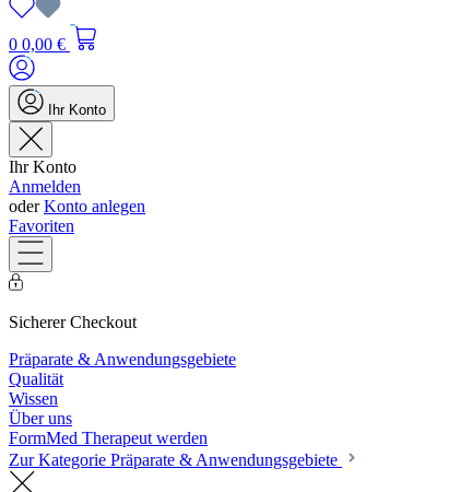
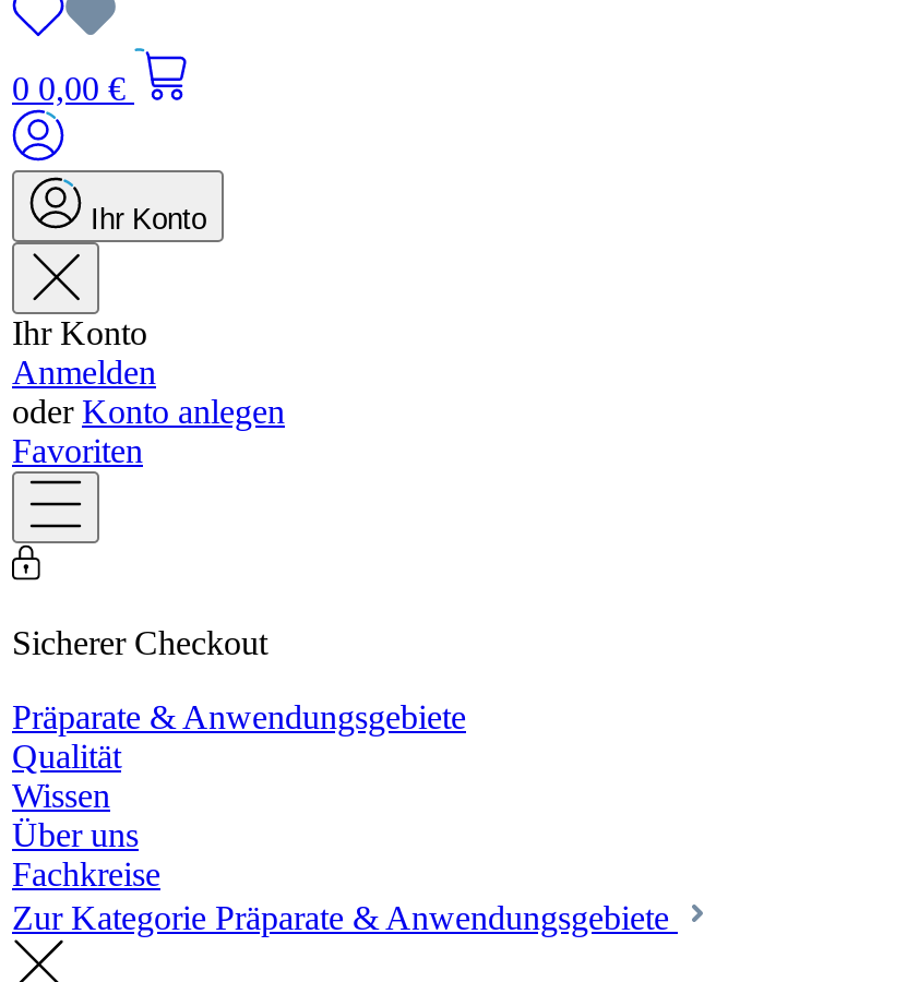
- FormMed Therapeut werden
+ Fachkreise
